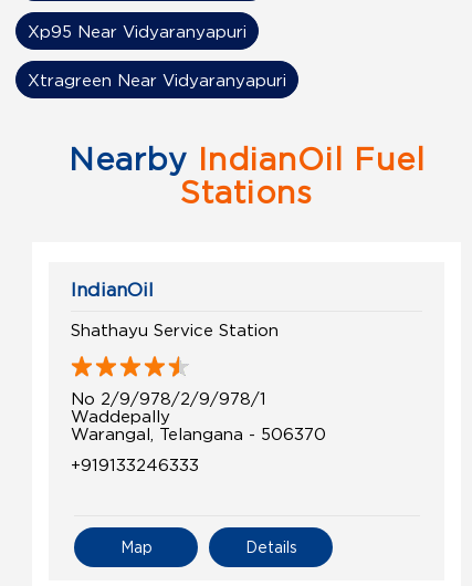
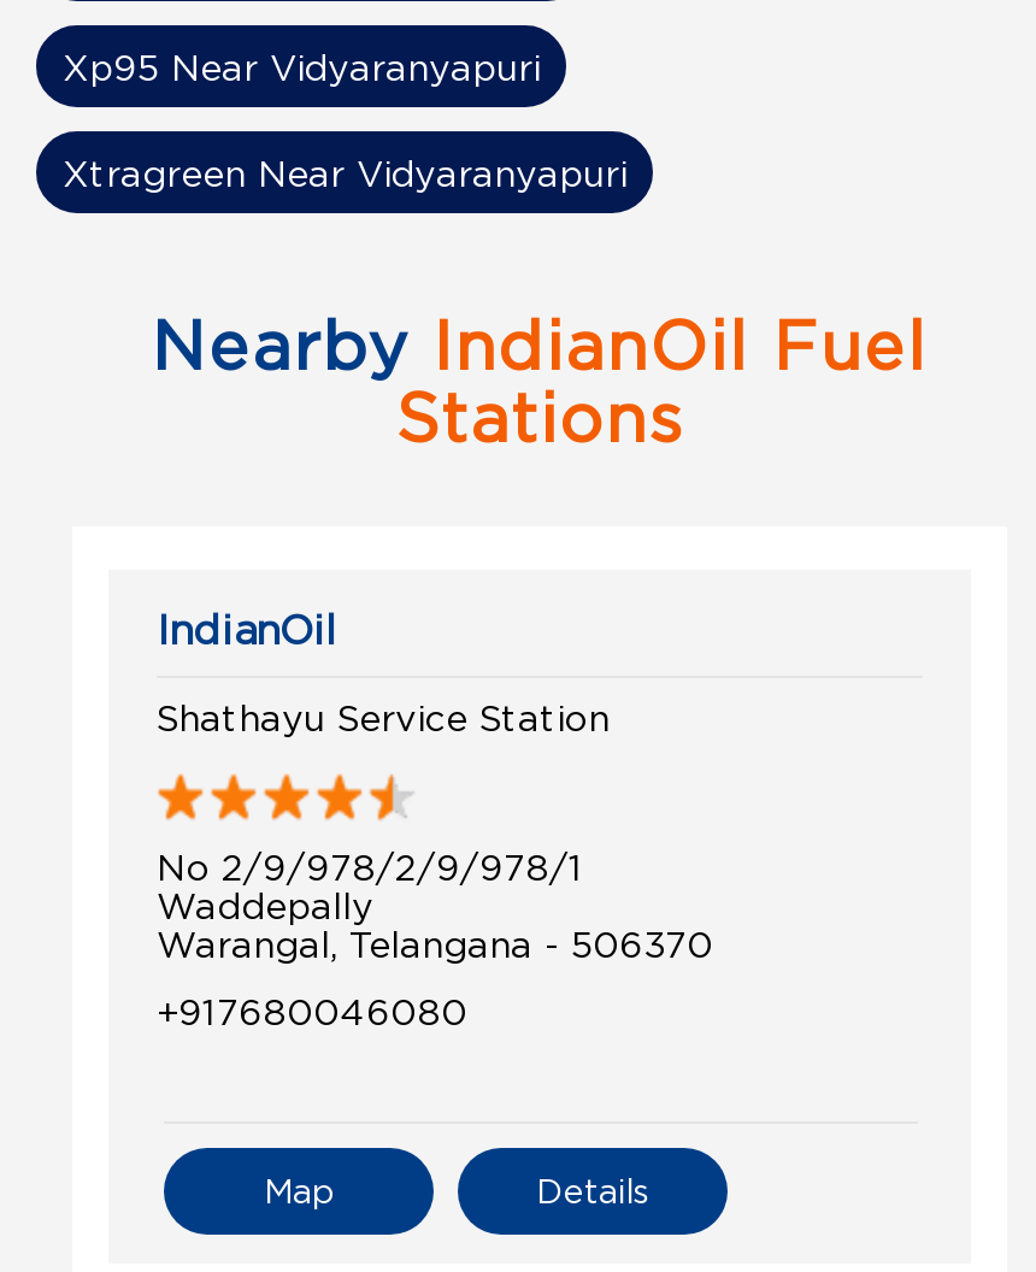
- +919133246333
+ +917680046080
